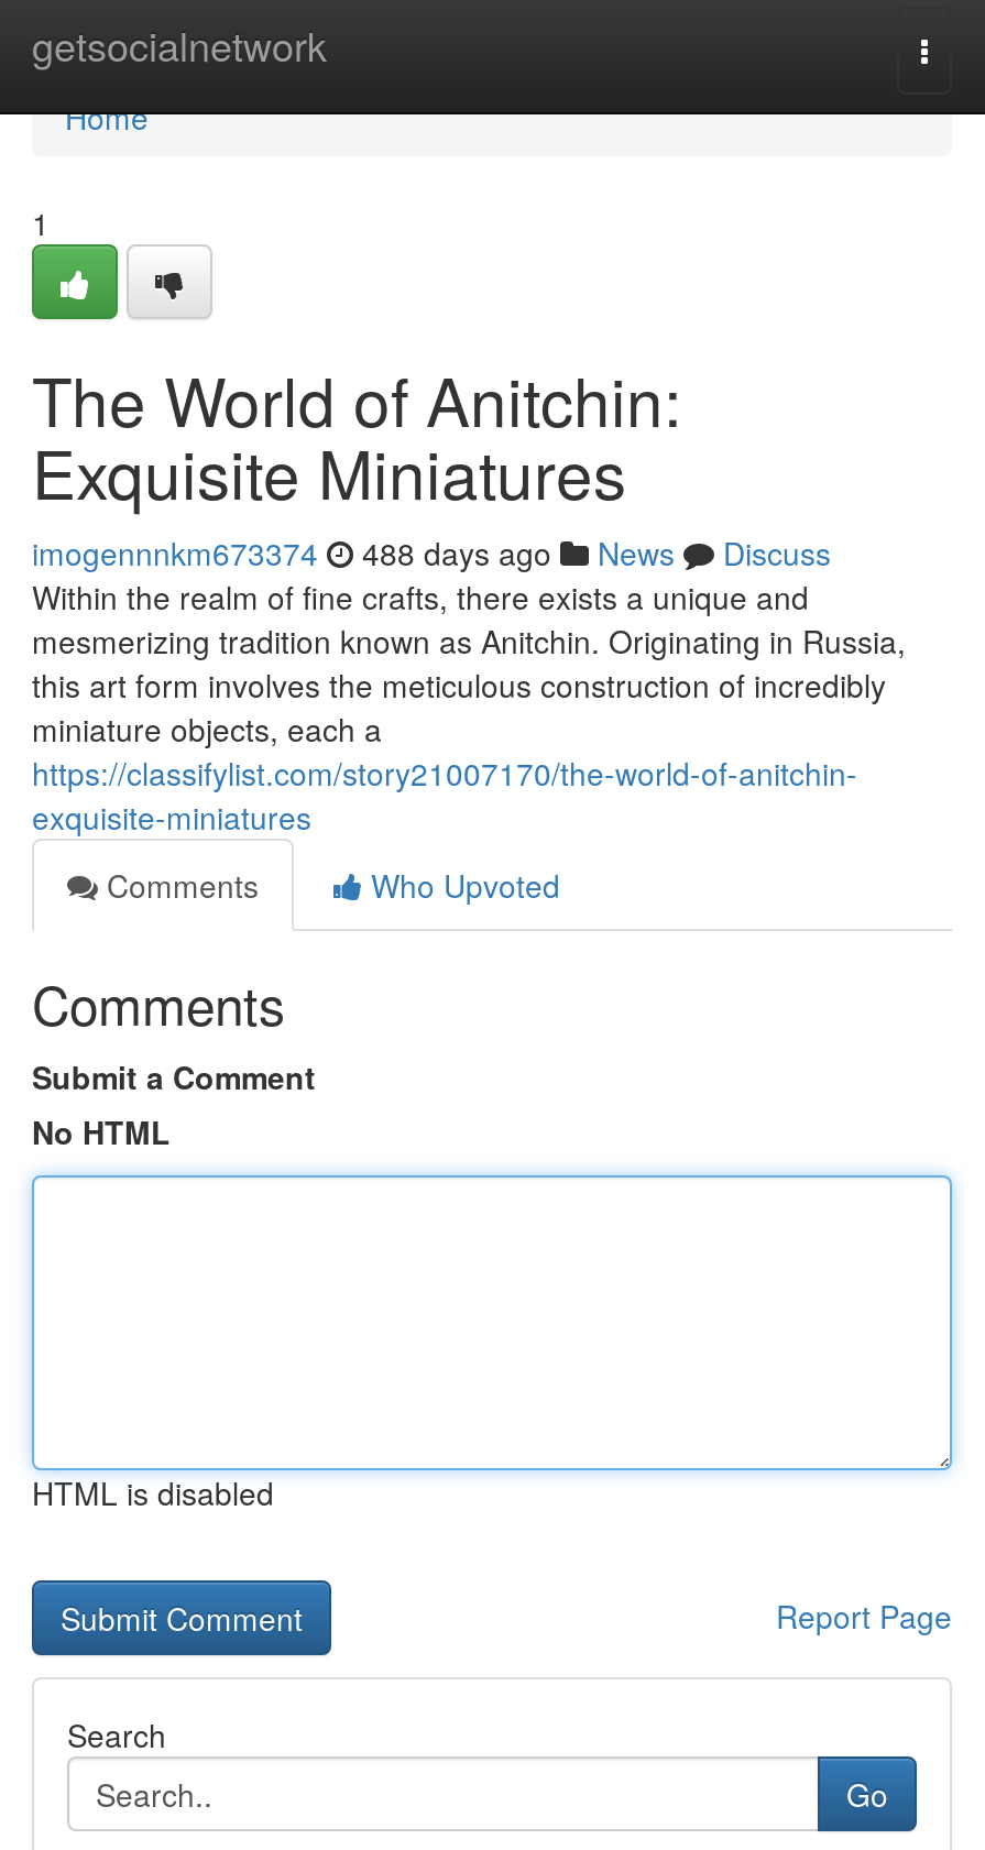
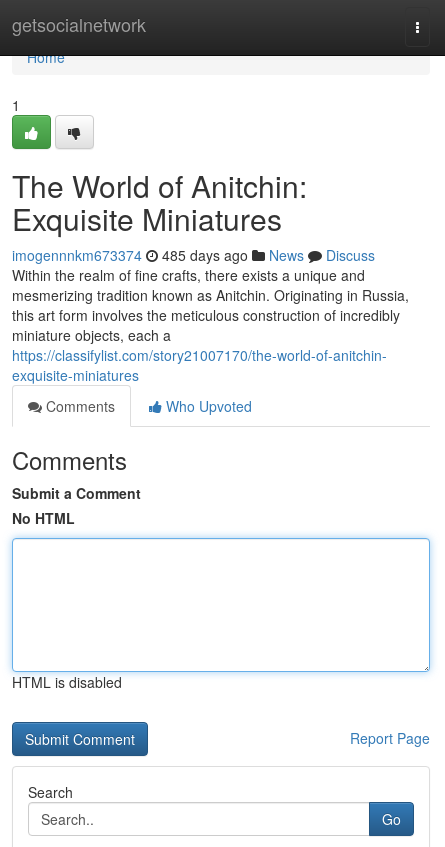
- imogennnkm673374 488 days ago News Discuss
+ imogennnkm673374 485 days ago News Discuss
